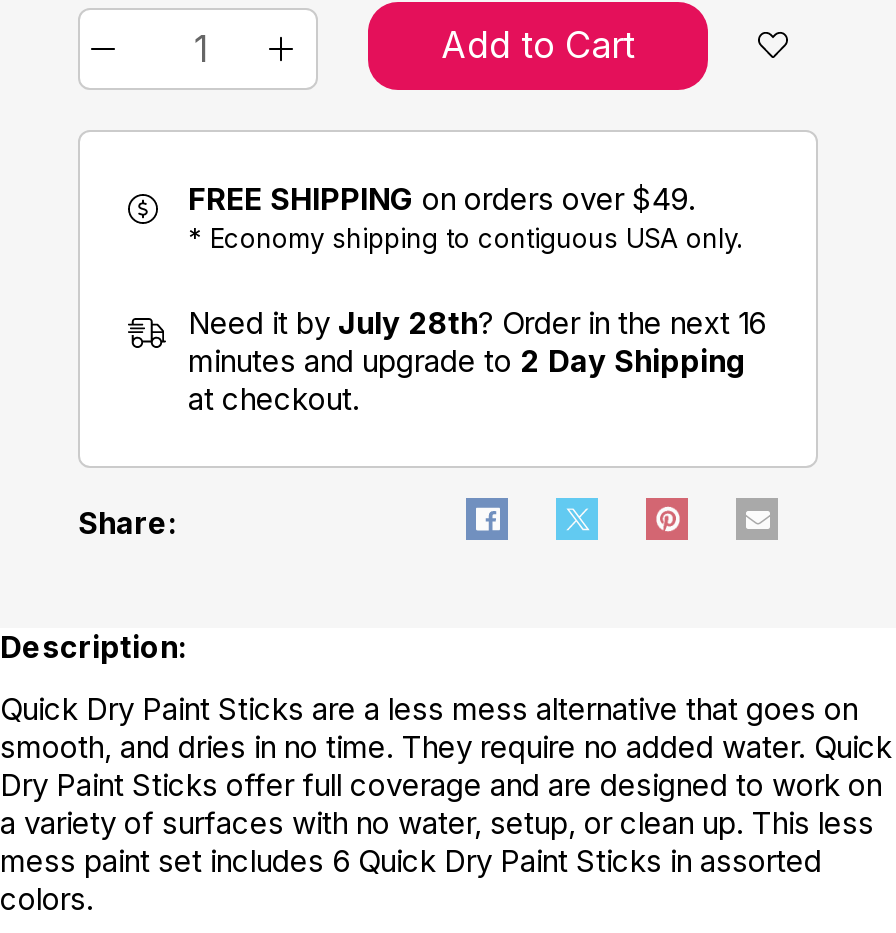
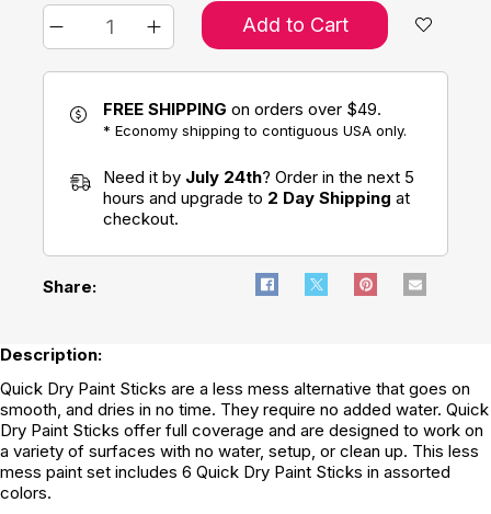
- Need it by July 28th? Order in the next 16
- minutes and upgrade to 2 Day Shipping
- at checkout.
+ Need it by July 24th? Order in the next 5
+ hours and upgrade to 2 Day Shipping at
+ checkout.
